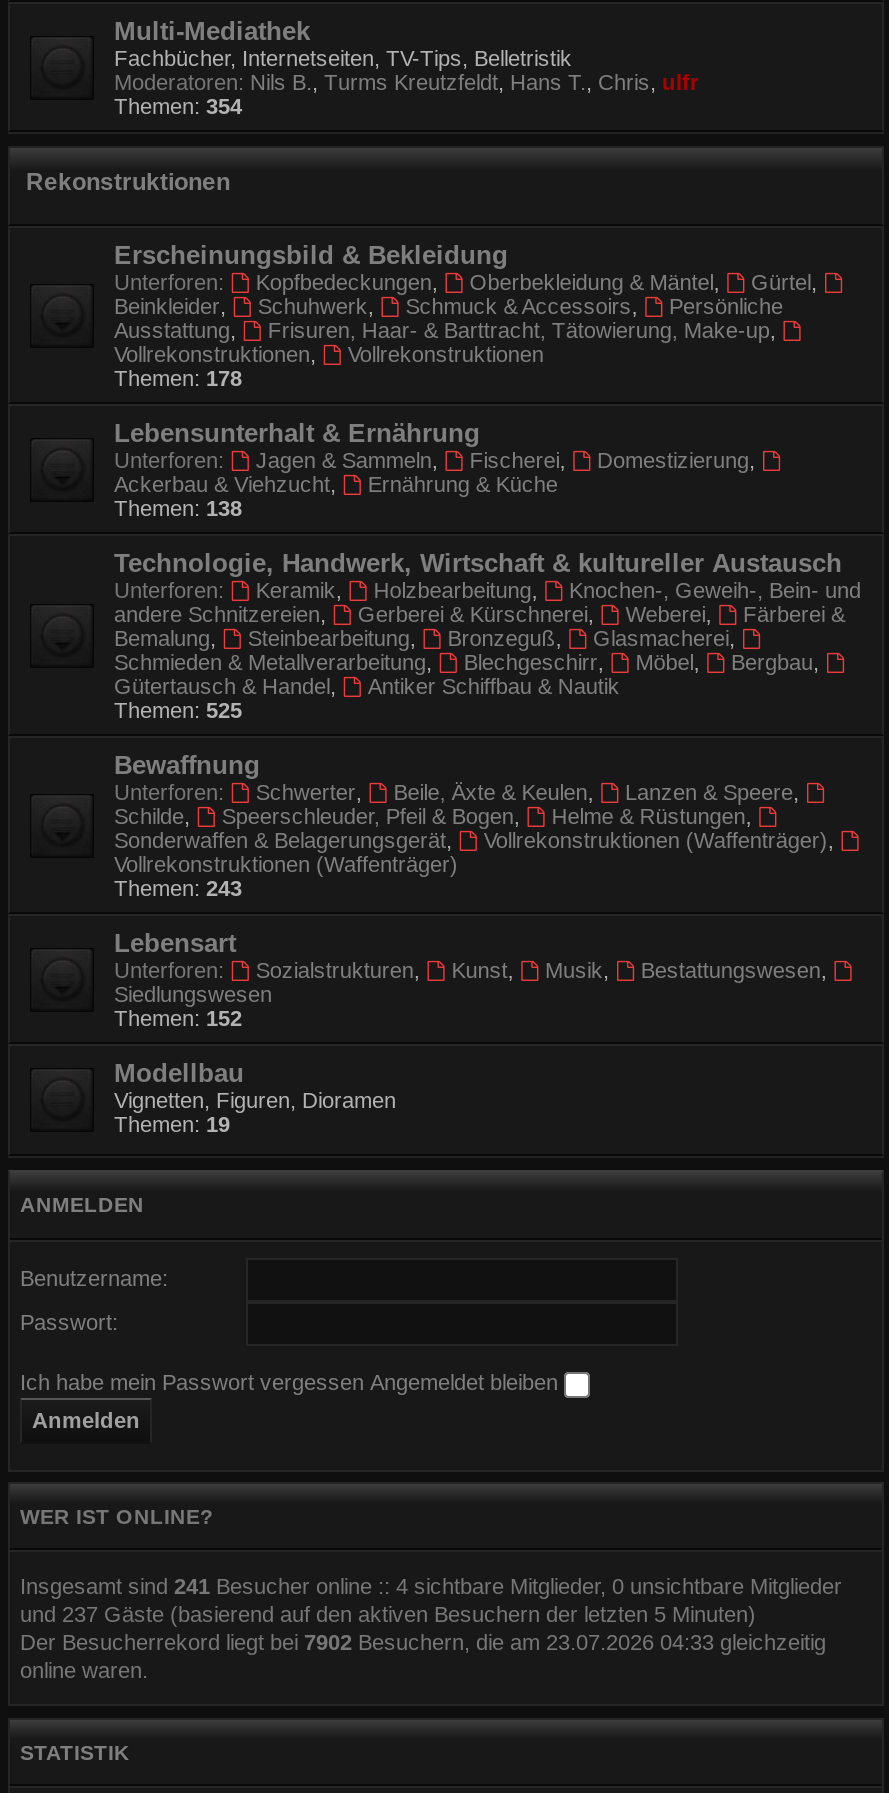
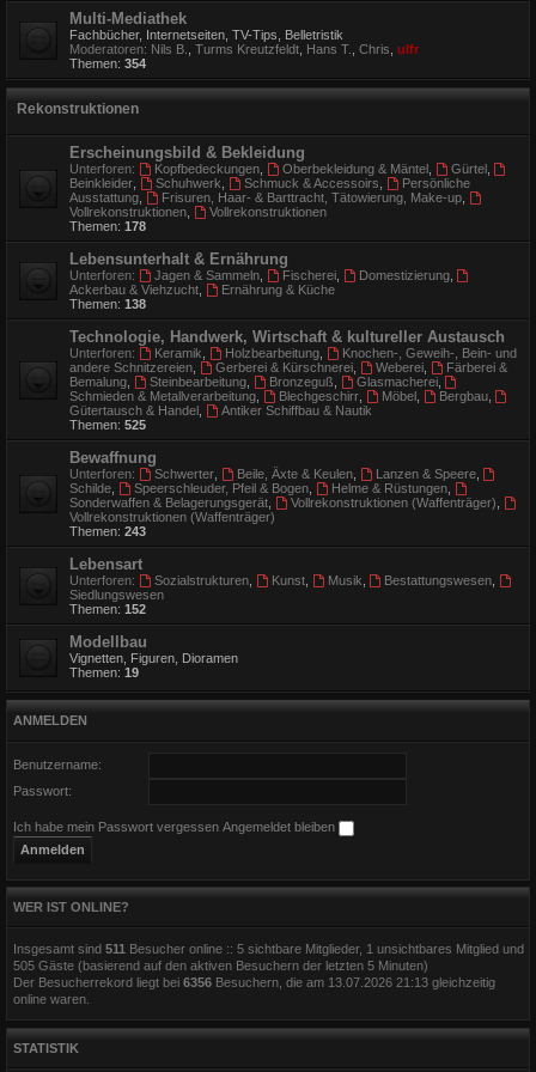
- Insgesamt sind 241 Besucher online :: 4 sichtbare Mitglieder, 0 unsichtbare Mitglieder
- und 237 Gäste (basierend auf den aktiven Besuchern der letzten 5 Minuten)
- Der Besucherrekord liegt bei 7902 Besuchern, die am 23.07.2026 04:33 gleichzeitig
+ Insgesamt sind 511 Besucher online :: 5 sichtbare Mitglieder, 1 unsichtbares Mitglied und
+ 505 Gäste (basierend auf den aktiven Besuchern der letzten 5 Minuten)
+ Der Besucherrekord liegt bei 6356 Besuchern, die am 13.07.2026 21:13 gleichzeitig
